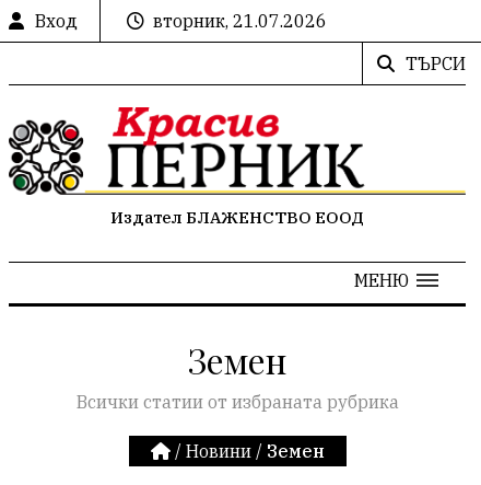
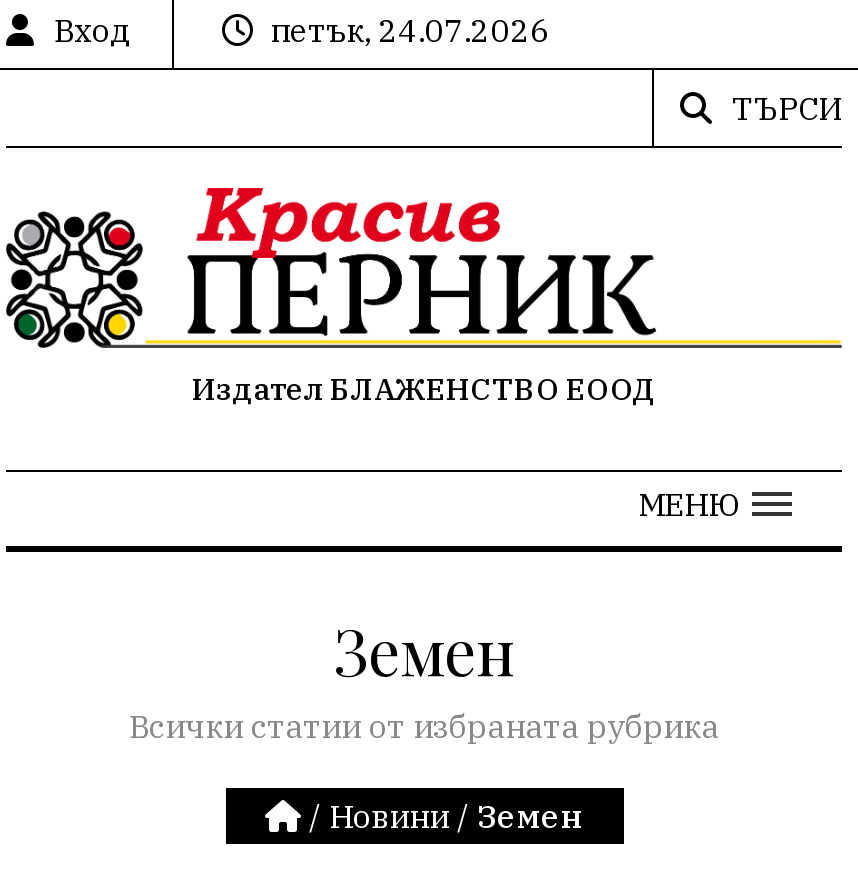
- вторник, 21.07.2026
+ петък, 24.07.2026
